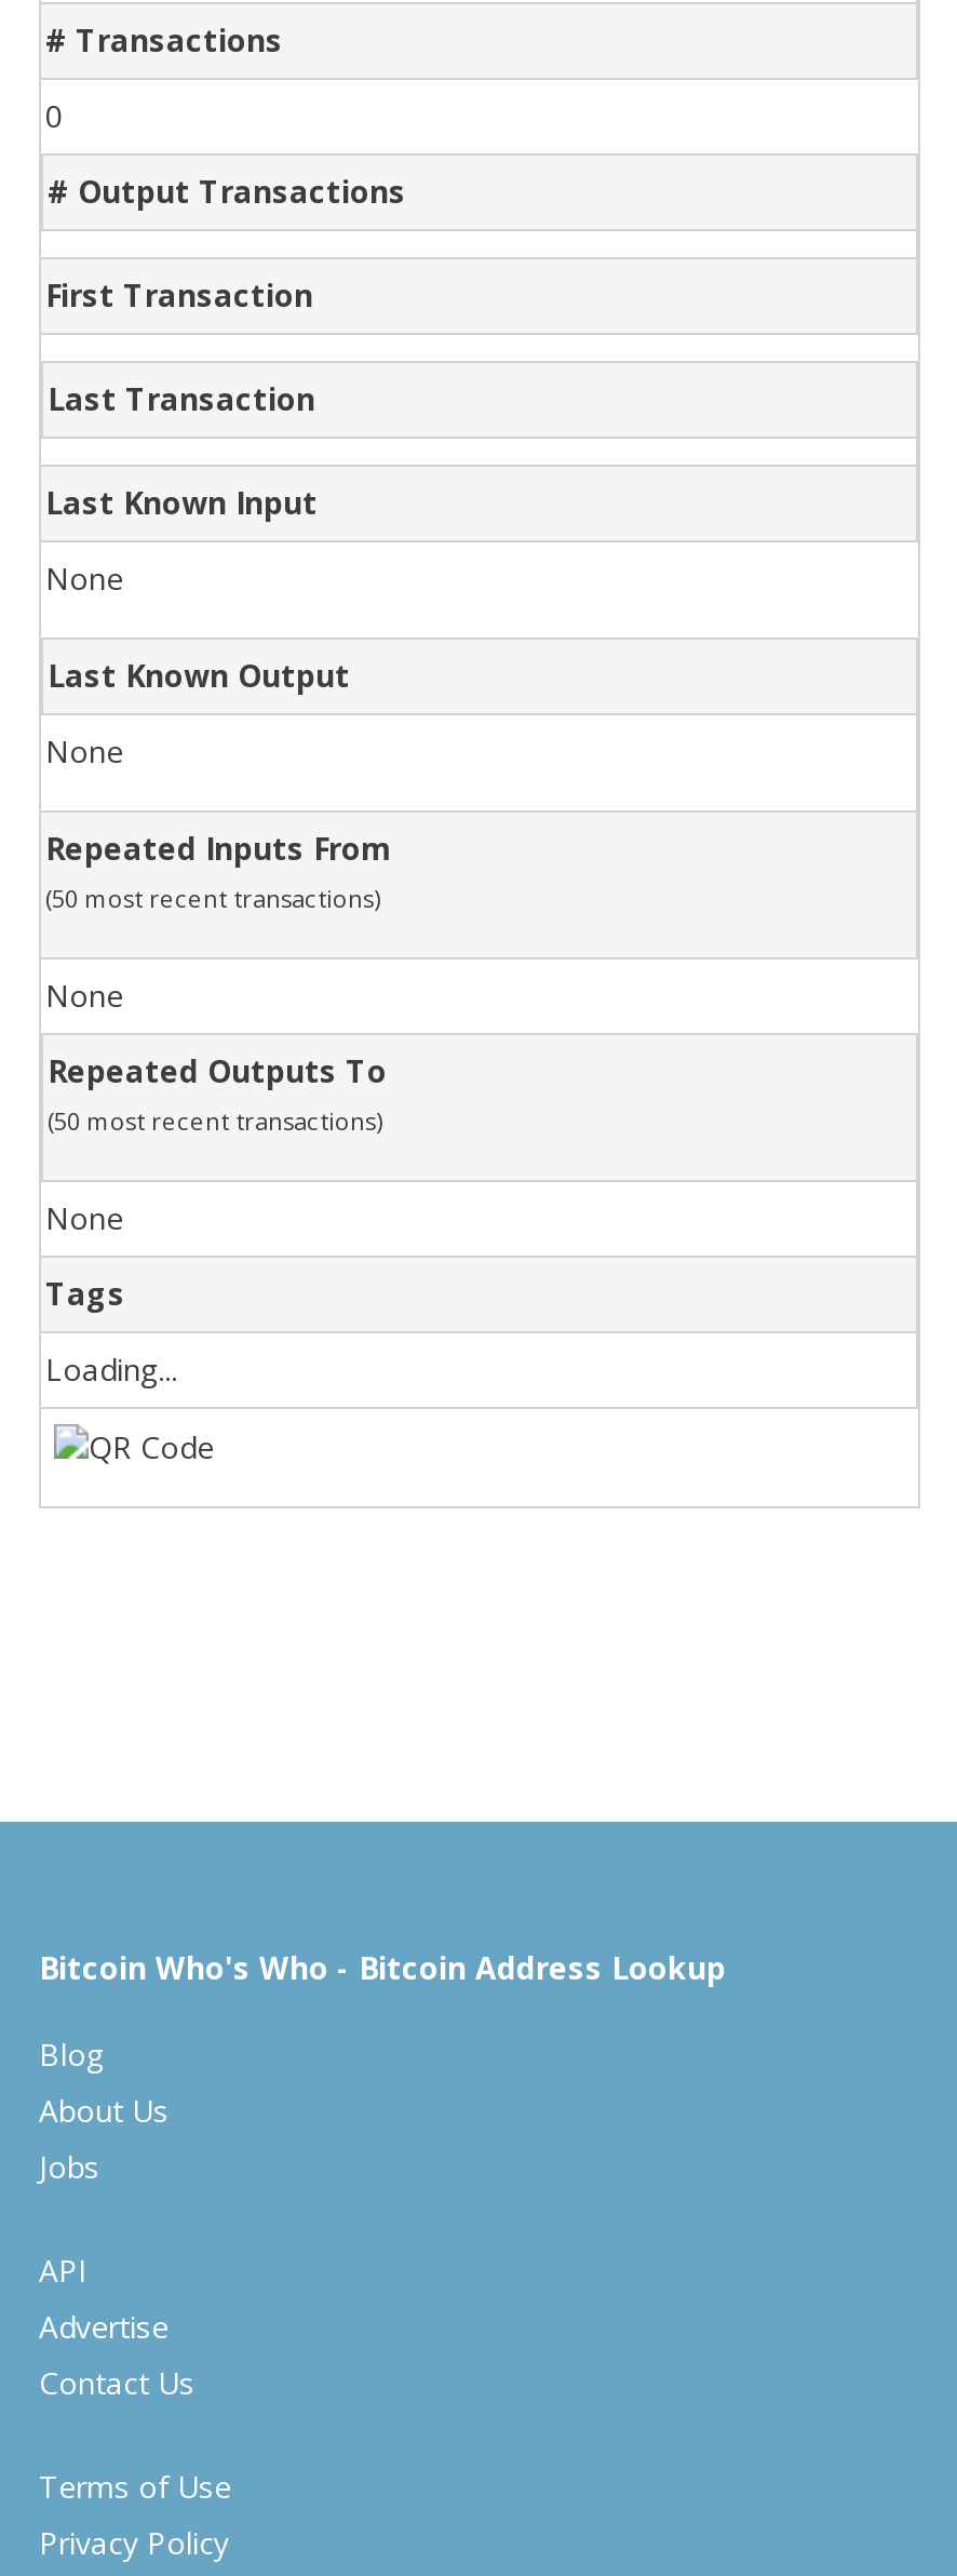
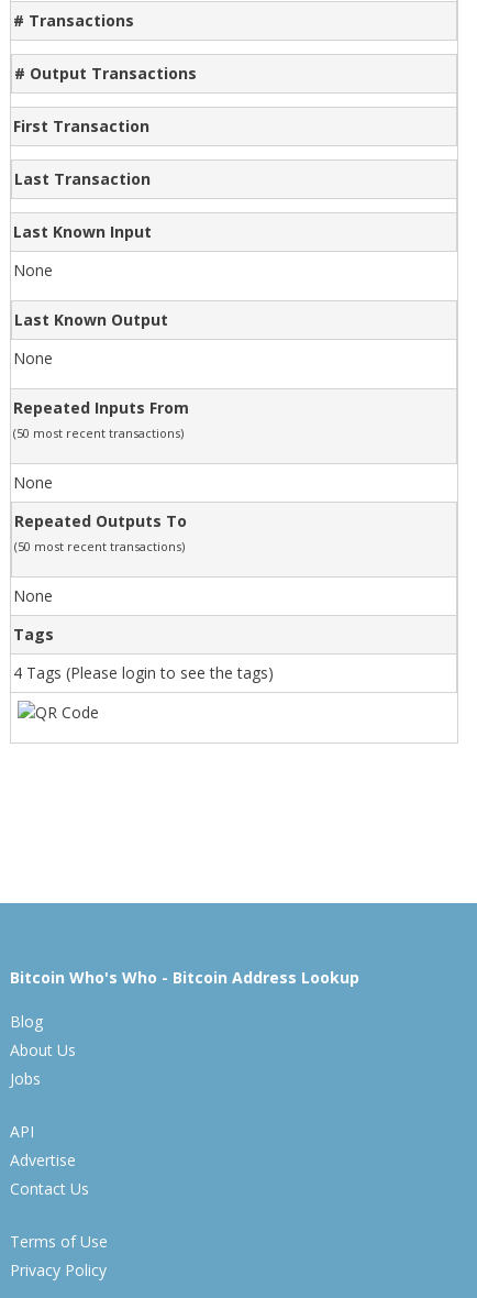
- 0

- Loading...
+ 4 Tags (Please login to see the tags)
